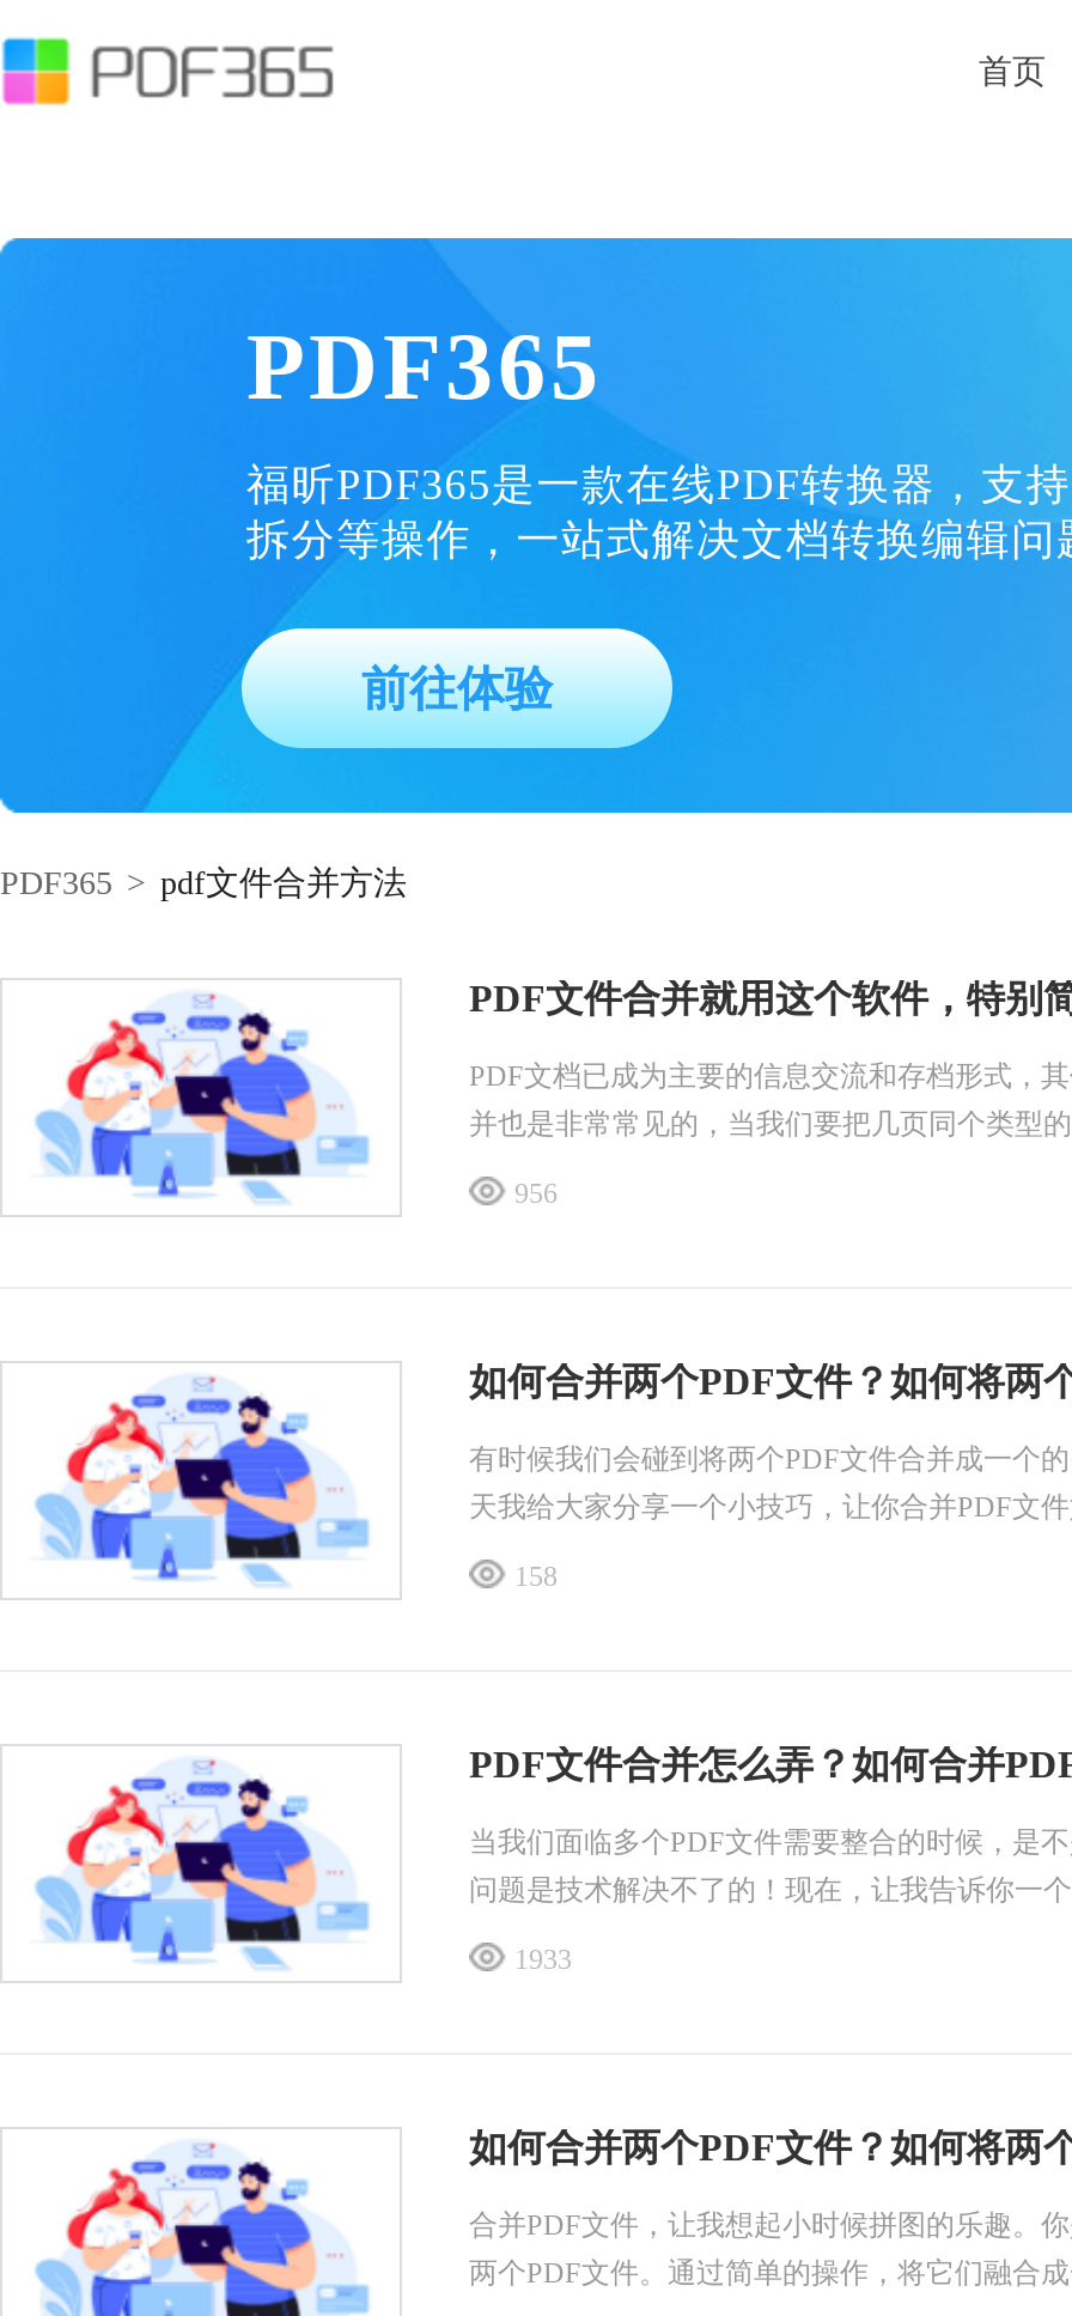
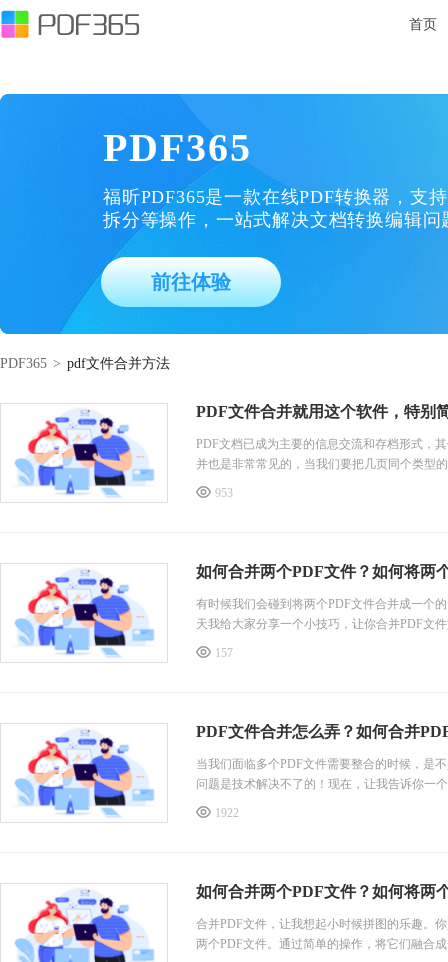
- 956
+ 953

- 158
+ 157

- 1933
+ 1922
